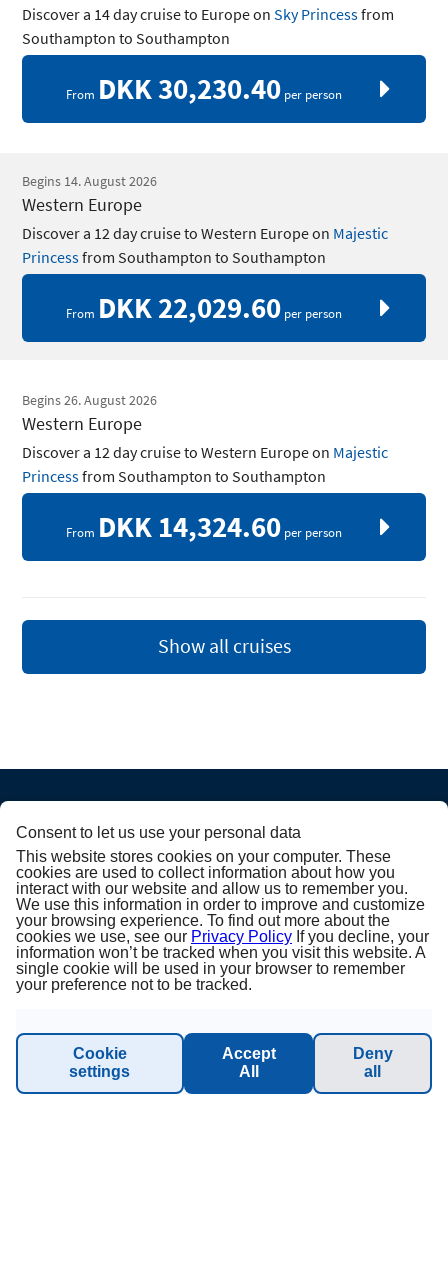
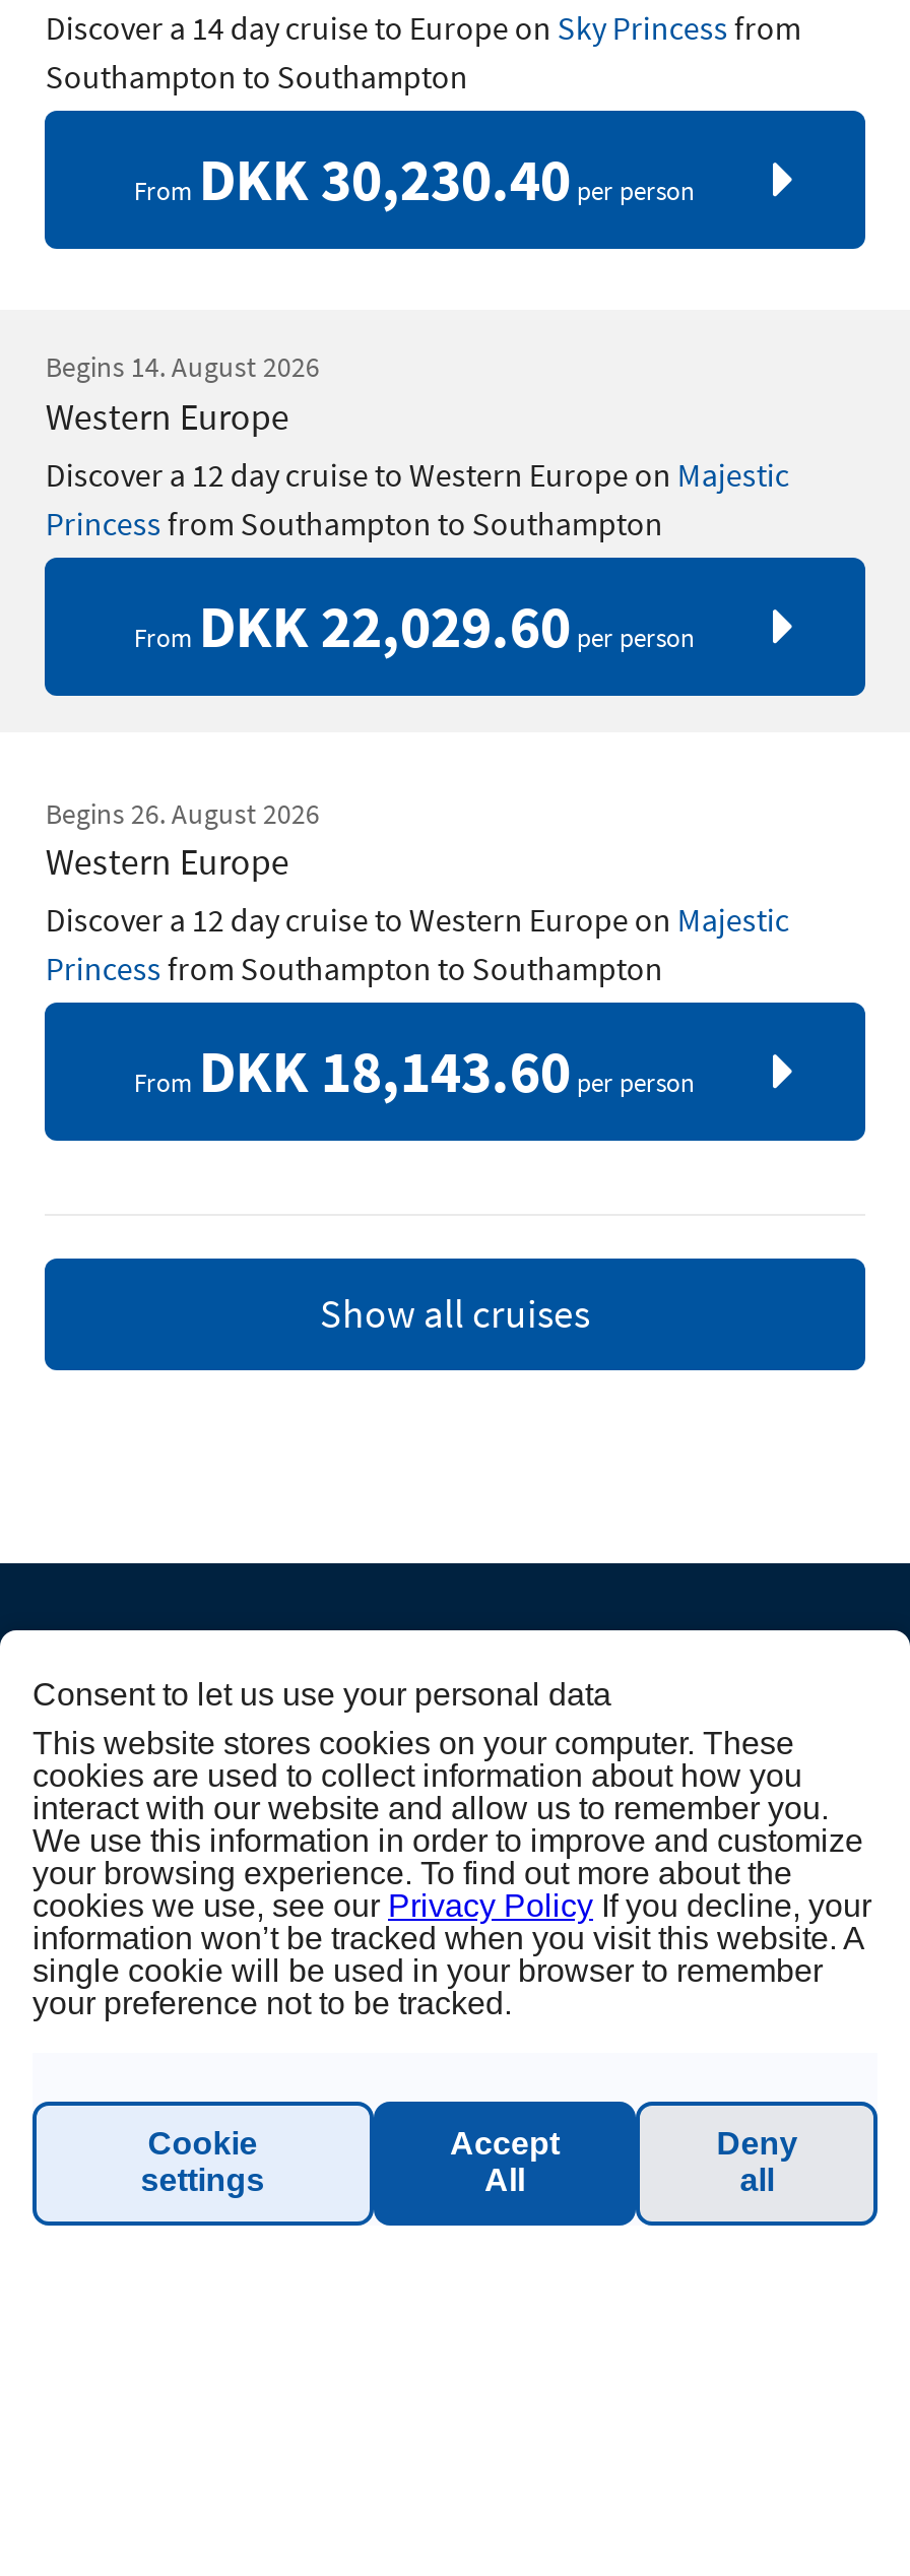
- From DKK 14,324.60per person
+ From DKK 18,143.60per person
